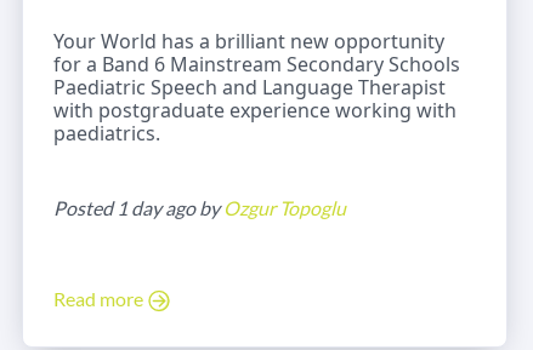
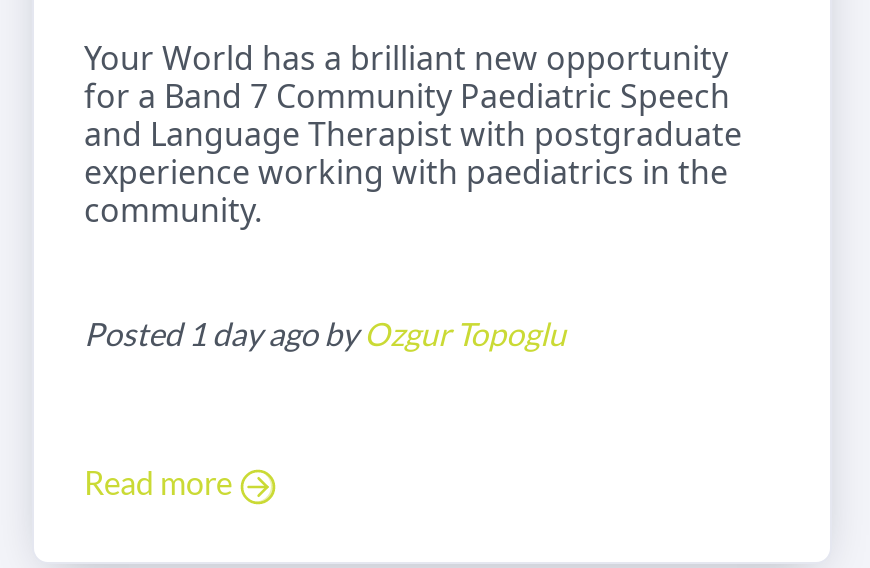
- for a Band 6 Mainstream Secondary Schools
- Paediatric Speech and Language Therapist
- with postgraduate experience working with
- paediatrics.
+ for a Band 7 Community Paediatric Speech
+ and Language Therapist with postgraduate
+ experience working with paediatrics in the
+ community.
